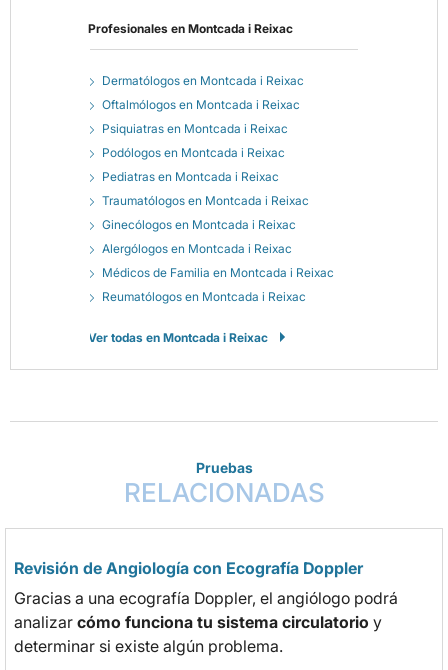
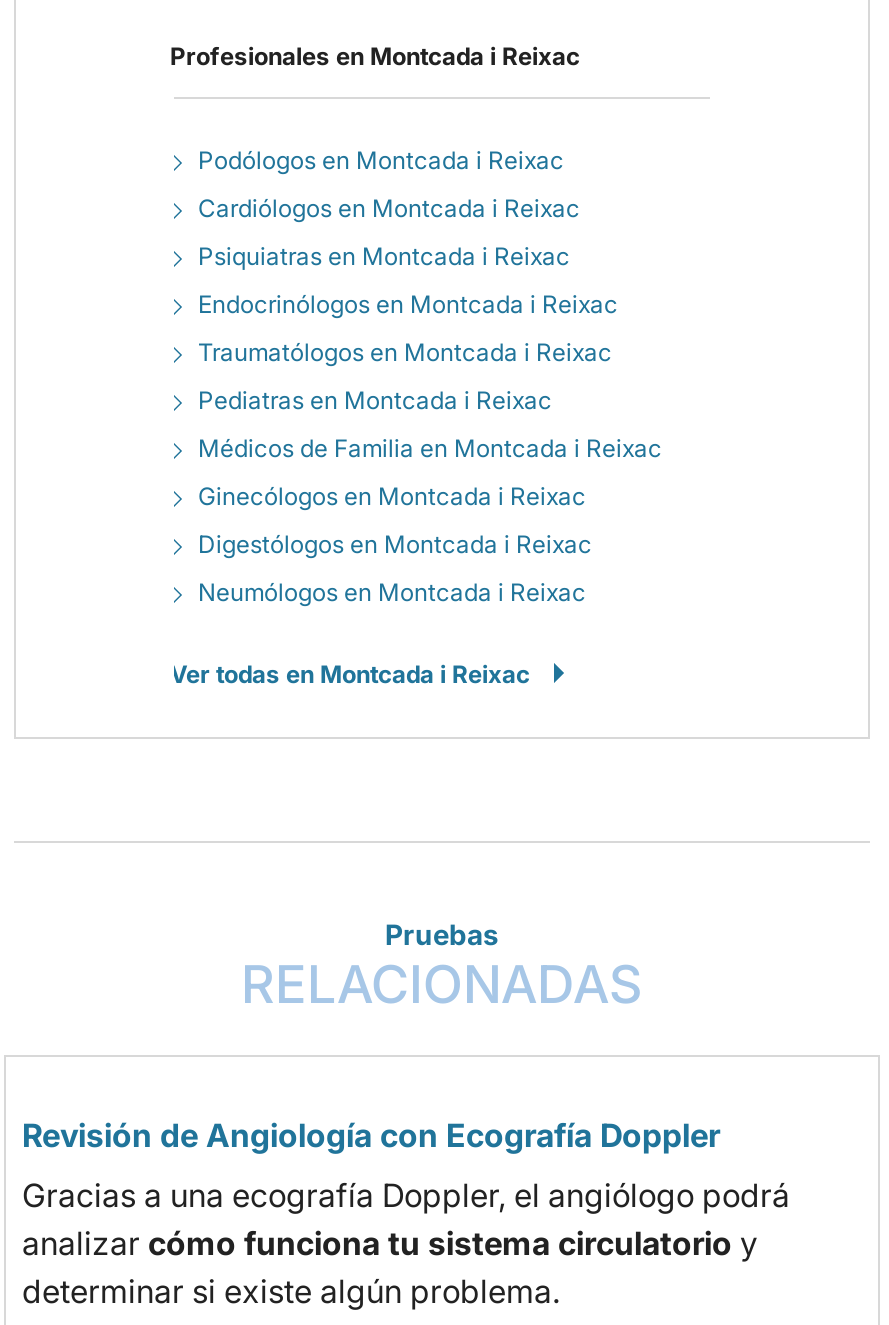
- Dermatólogos en Montcada i Reixac

- Oftalmólogos en Montcada i Reixac
+ Cardiólogos en Montcada i Reixac

+ Endocrinólogos en Montcada i Reixac

moved up: Podólogos en Montcada i Reixac

moved down: Pediatras en Montcada i Reixac

moved up: Traumatólogos en Montcada i Reixac

moved down: Ginecólogos en Montcada i Reixac

- Alergólogos en Montcada i Reixac
- Reumatólogos en Montcada i Reixac
+ Digestólogos en Montcada i Reixac
+ Neumólogos en Montcada i Reixac

moved up: Médicos de Familia en Montcada i Reixac
